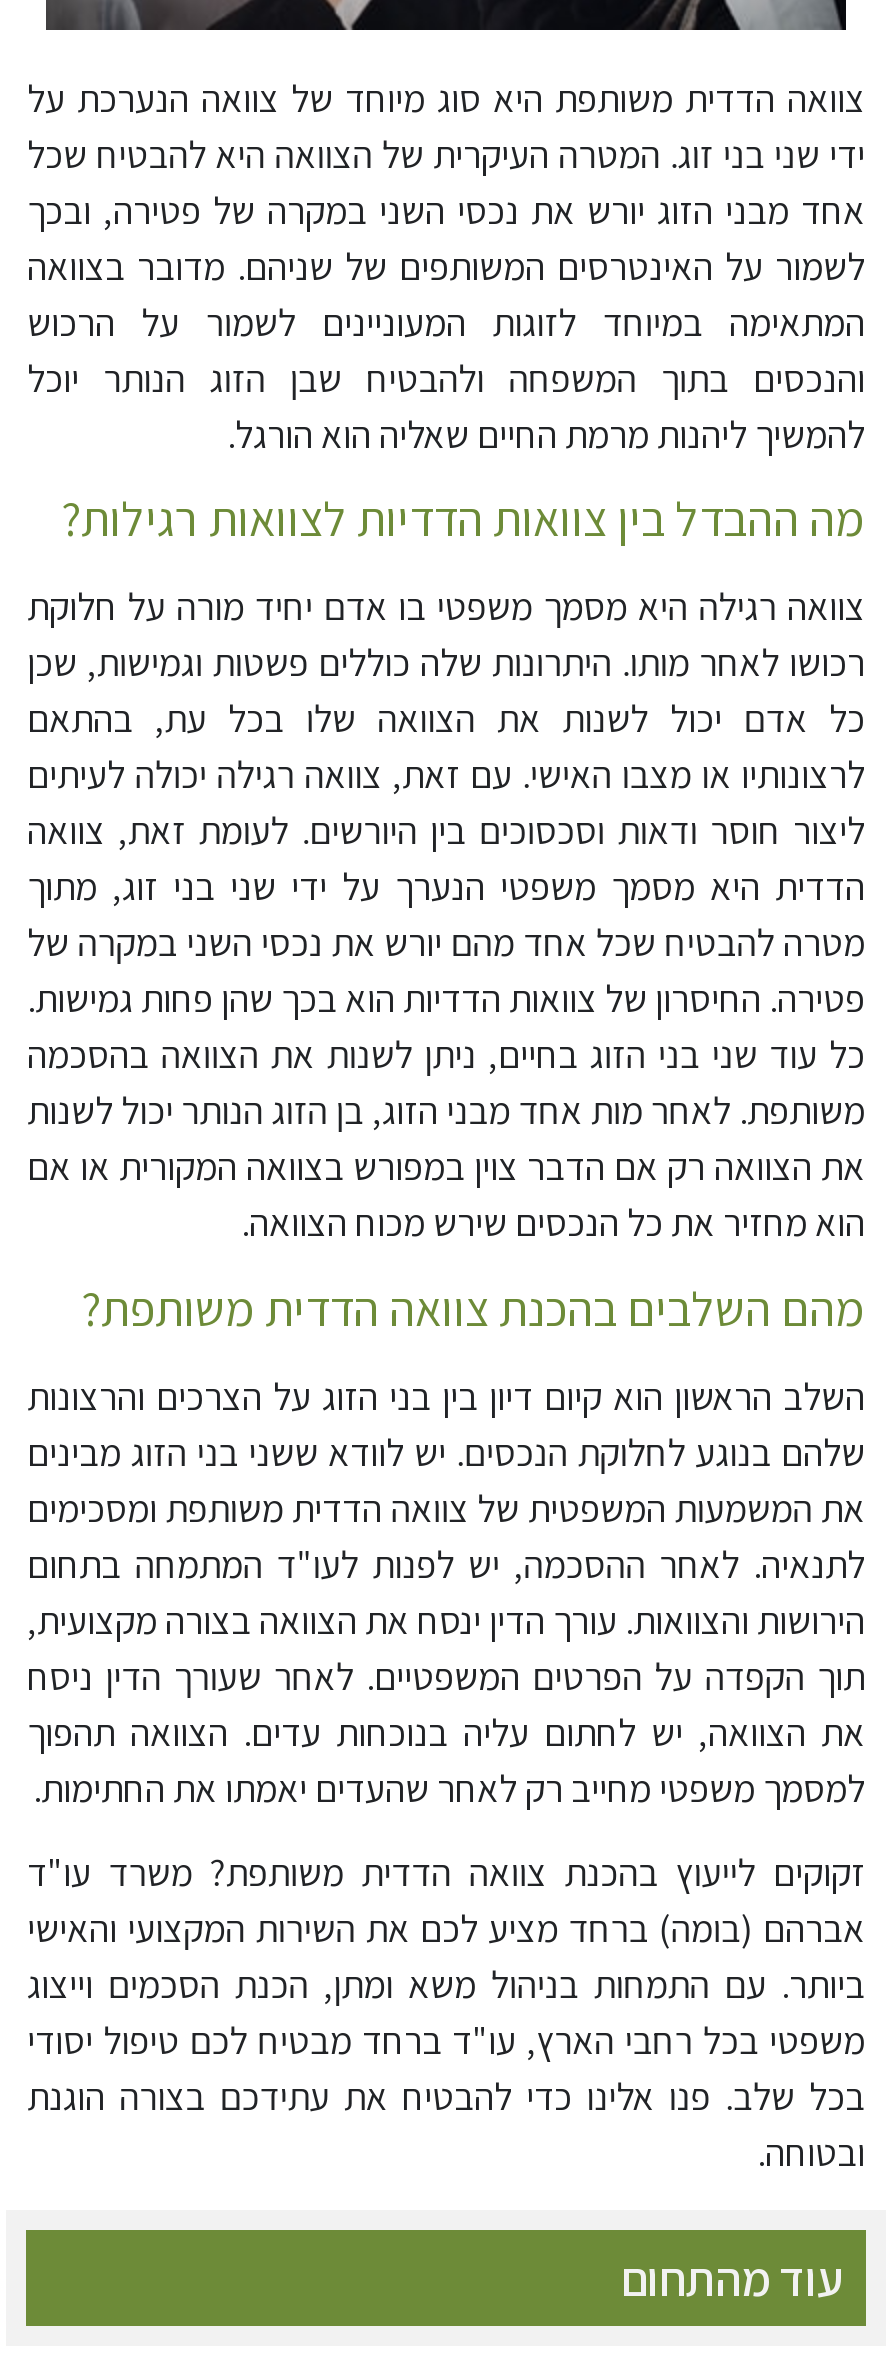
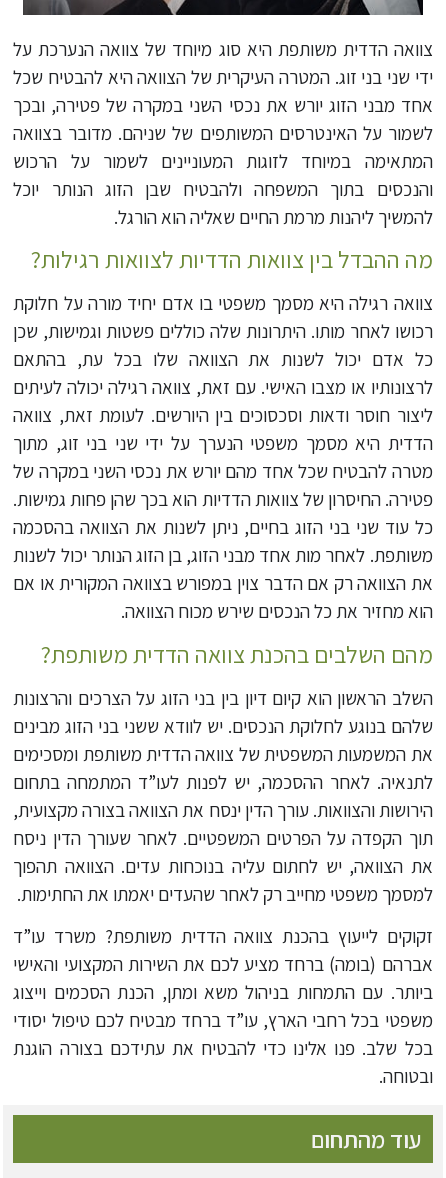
- לתנאיה. לאחר ההסכמה, יש לפנות לעו"ד המתמחה בתחום
+ לתנאיה. לאחר ההסכמה, יש לפנות לעו”ד המתמחה בתחום

- זקוקים לייעוץ בהכנת צוואה הדדית משותפת? משרד עו"ד
+ זקוקים לייעוץ בהכנת צוואה הדדית משותפת? משרד עו”ד

- משפטי בכל רחבי הארץ, עו"ד ברחד מבטיח לכם טיפול יסודי
+ משפטי בכל רחבי הארץ, עו”ד ברחד מבטיח לכם טיפול יסודי
